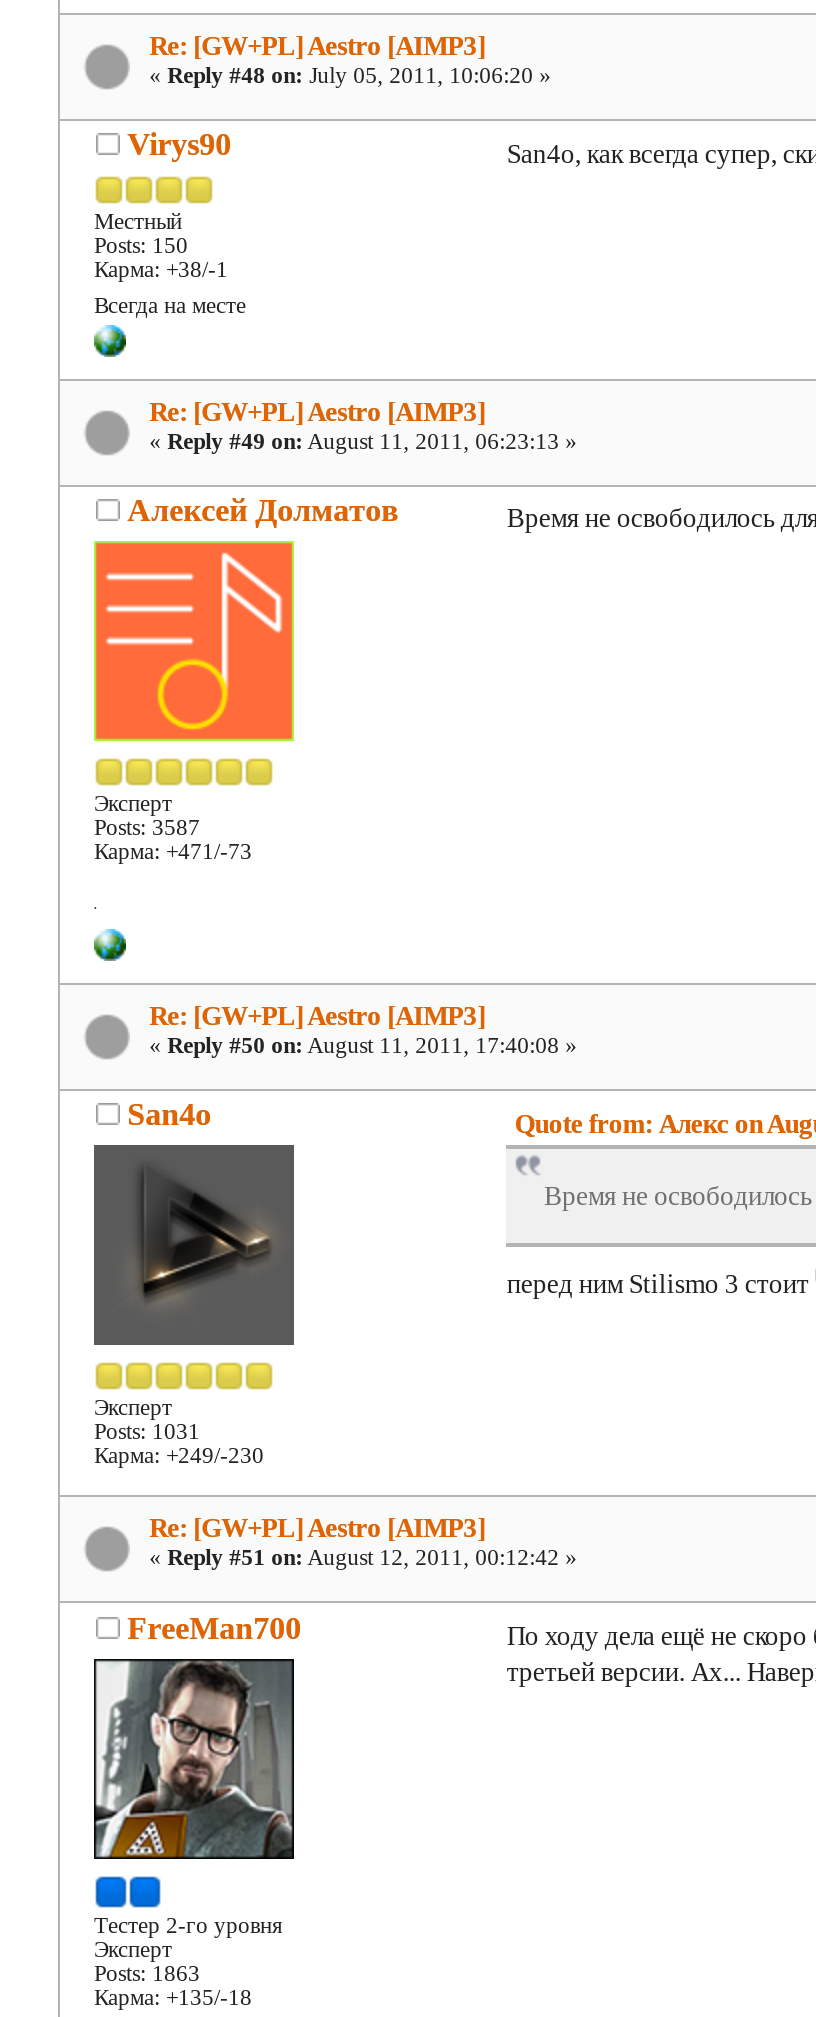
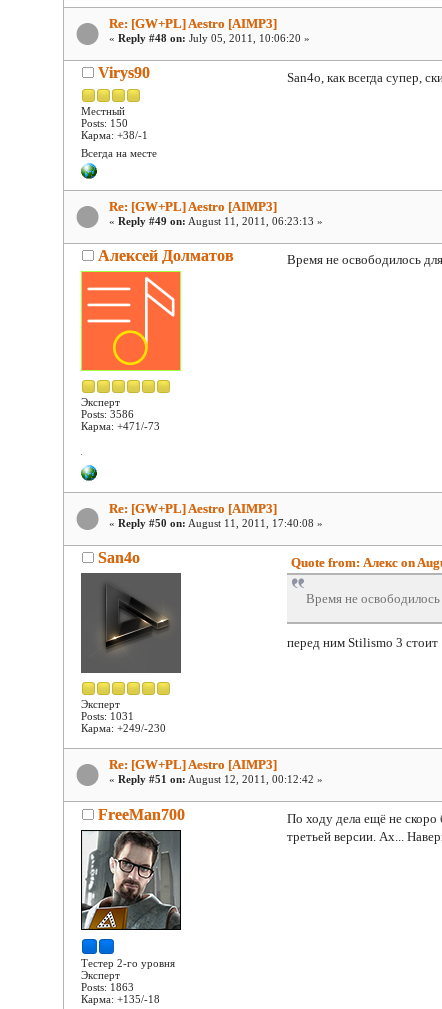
- Posts: 3587
+ Posts: 3586
